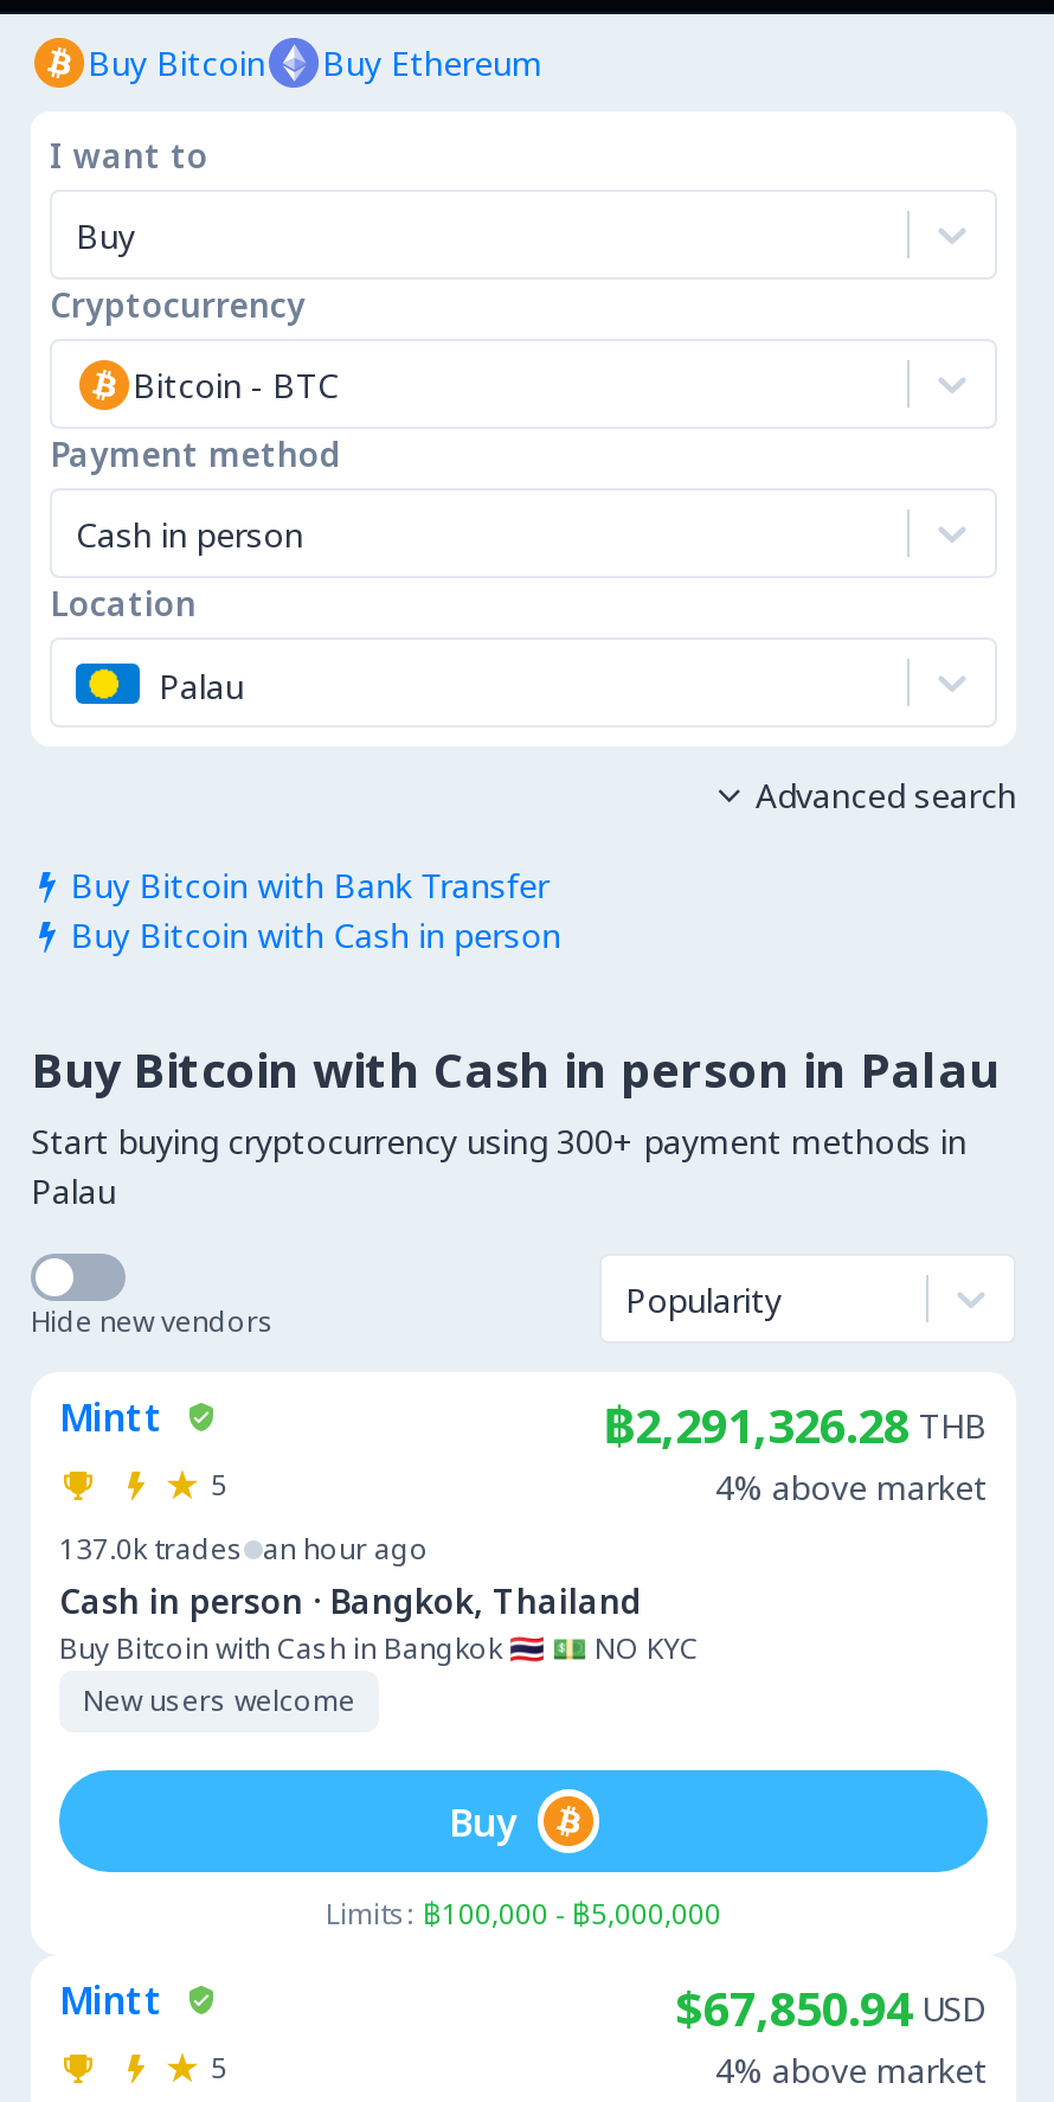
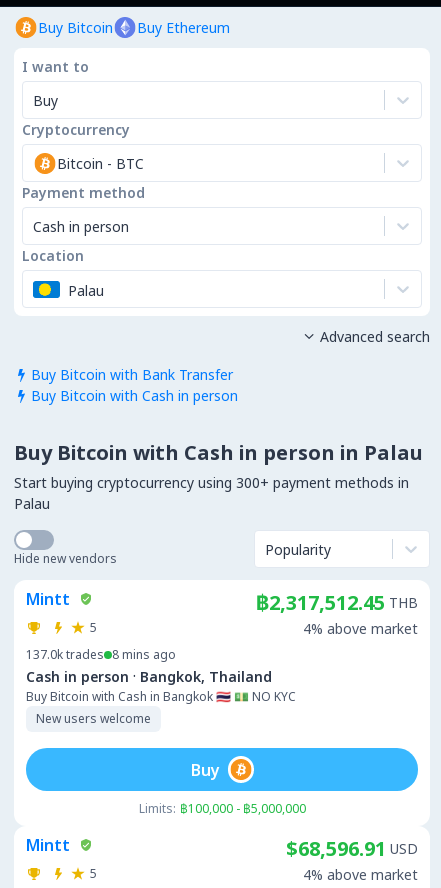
- ฿2,291,326.28 THB
+ ฿2,317,512.45 THB

- 137.0k trades an hour ago
+ 137.0k trades 8 mins ago

- $67,850.94 USD
+ $68,596.91 USD
